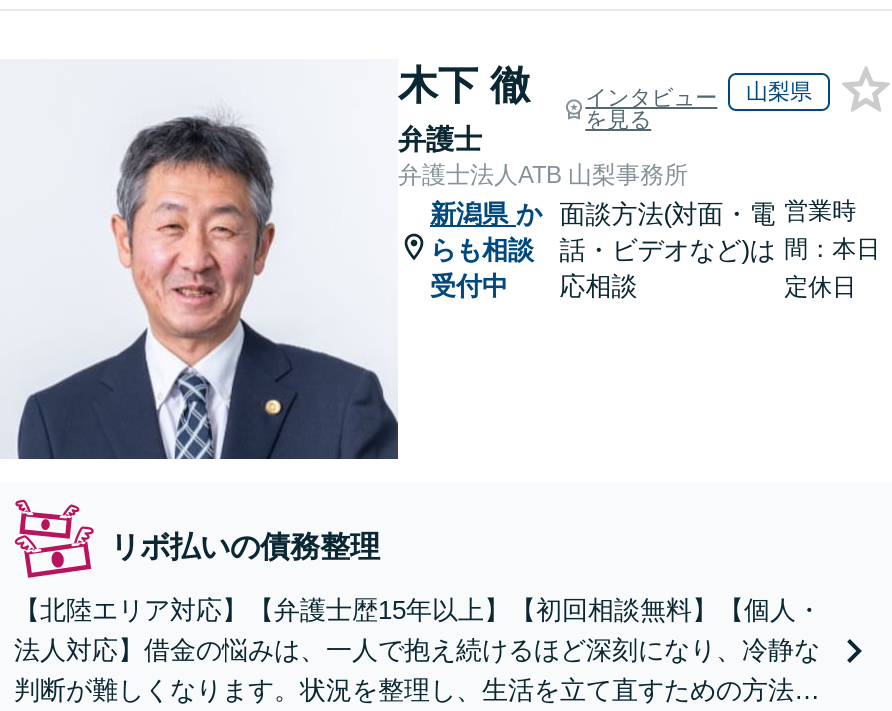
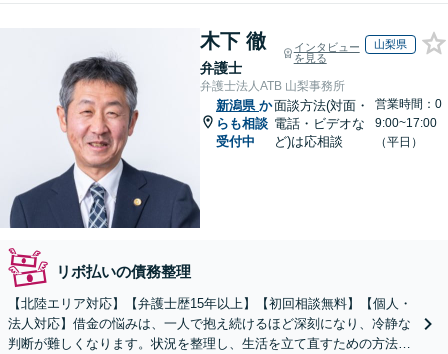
- 営業時
- 間：本日
- 定休日
+ 営業時間：0
+ 9:00~17:00
+ （平日）
